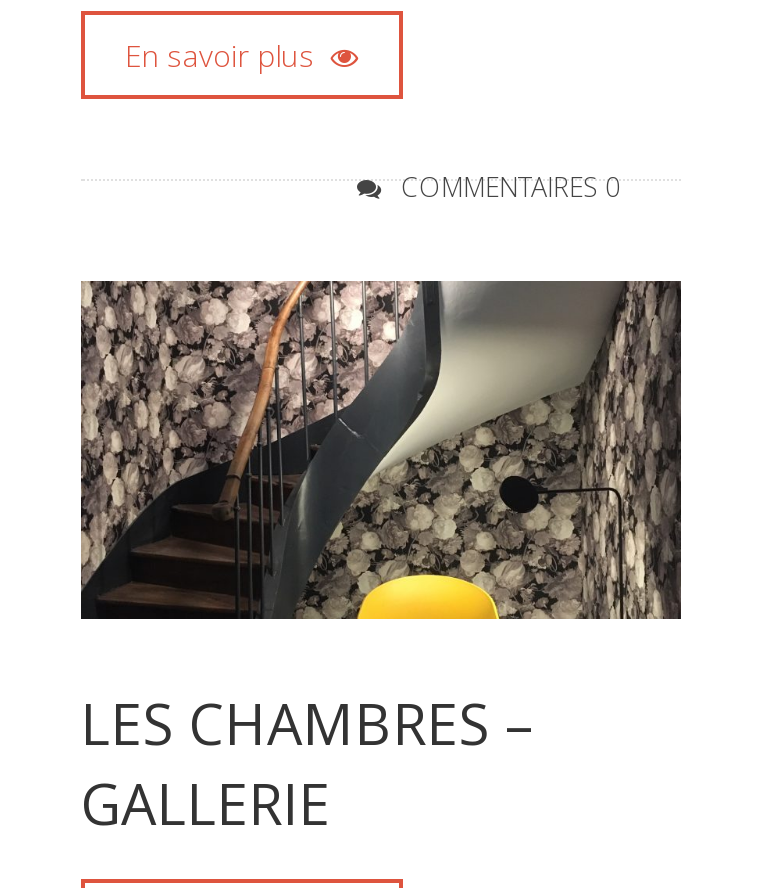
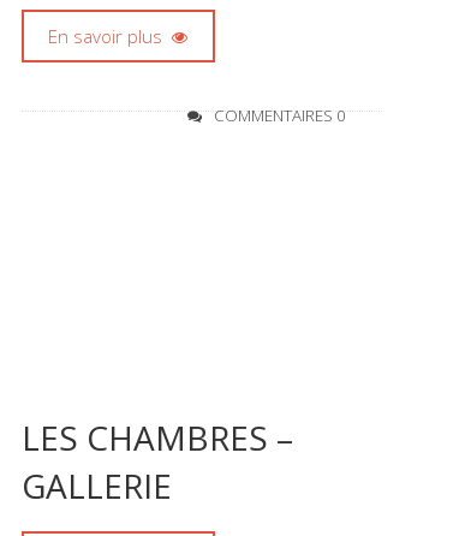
- [image]
